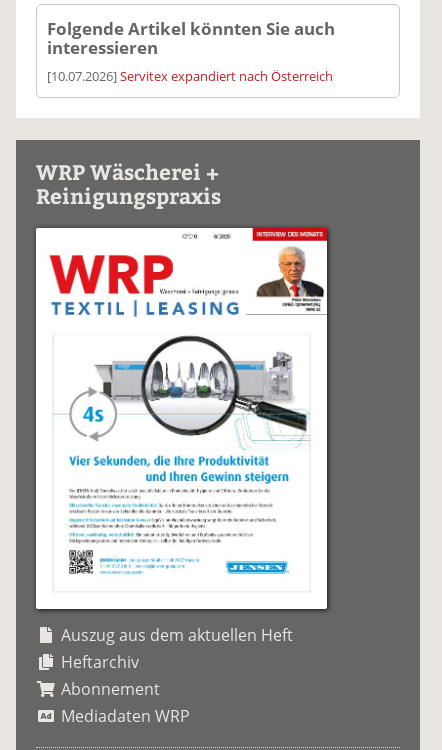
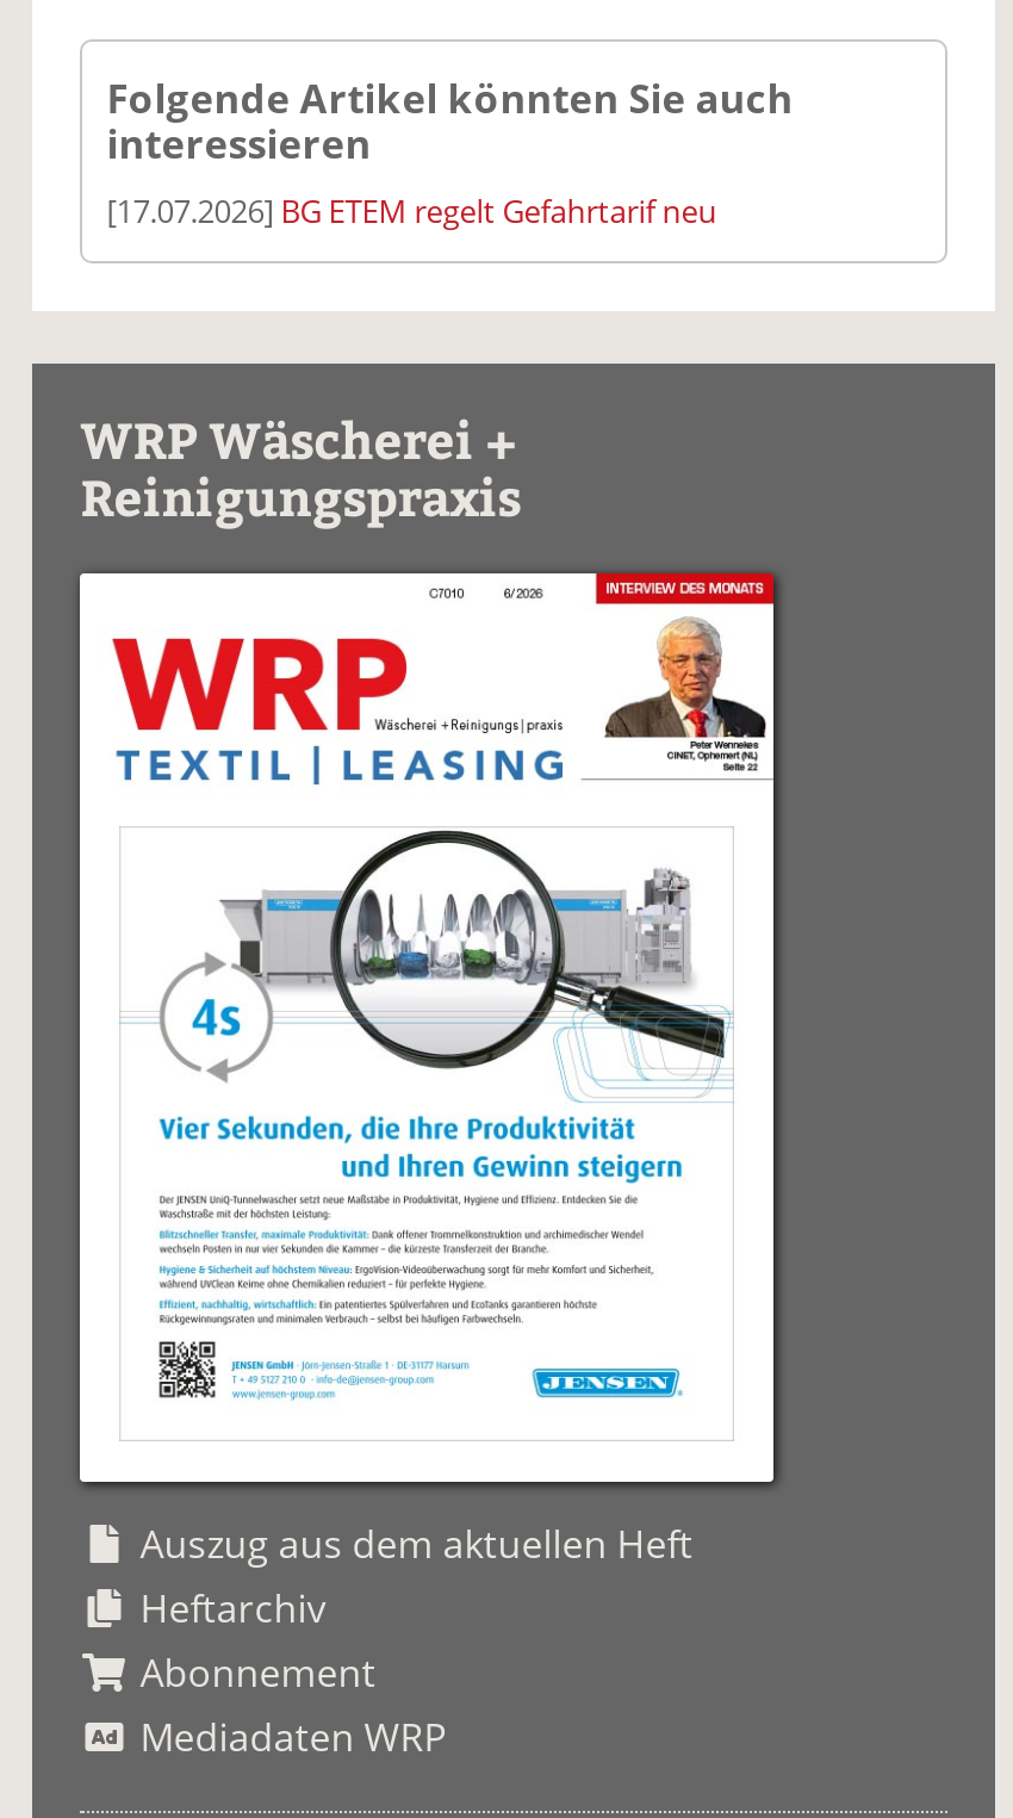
- [10.07.2026] Servitex expandiert nach Österreich
+ [17.07.2026] BG ETEM regelt Gefahrtarif neu
